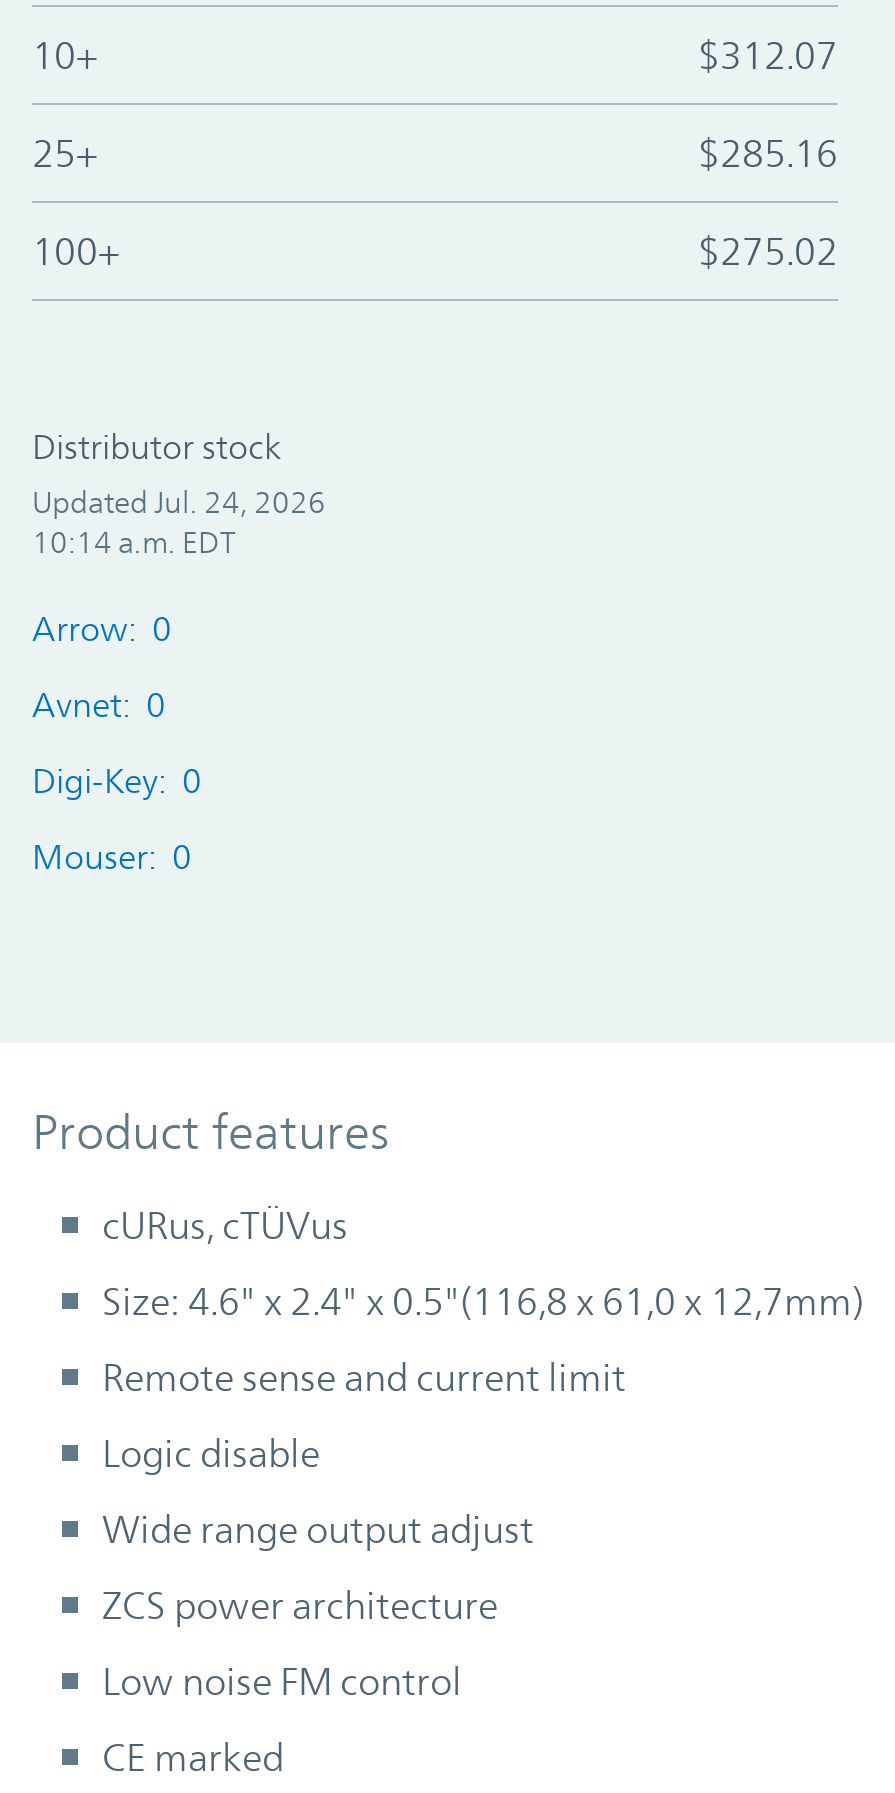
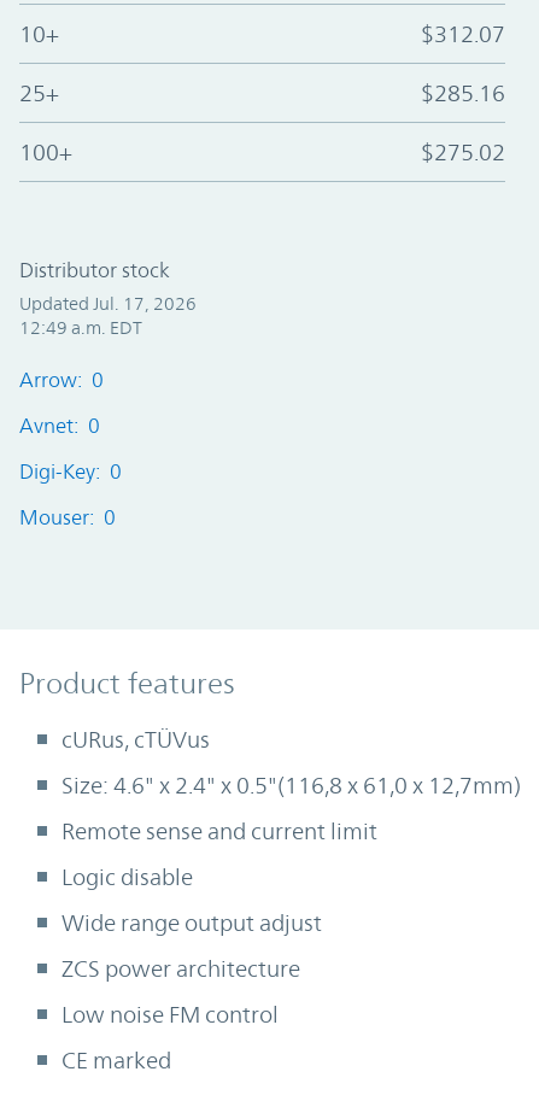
- Updated Jul. 24, 2026
+ Updated Jul. 17, 2026

- 10:14 a.m. EDT
+ 12:49 a.m. EDT
